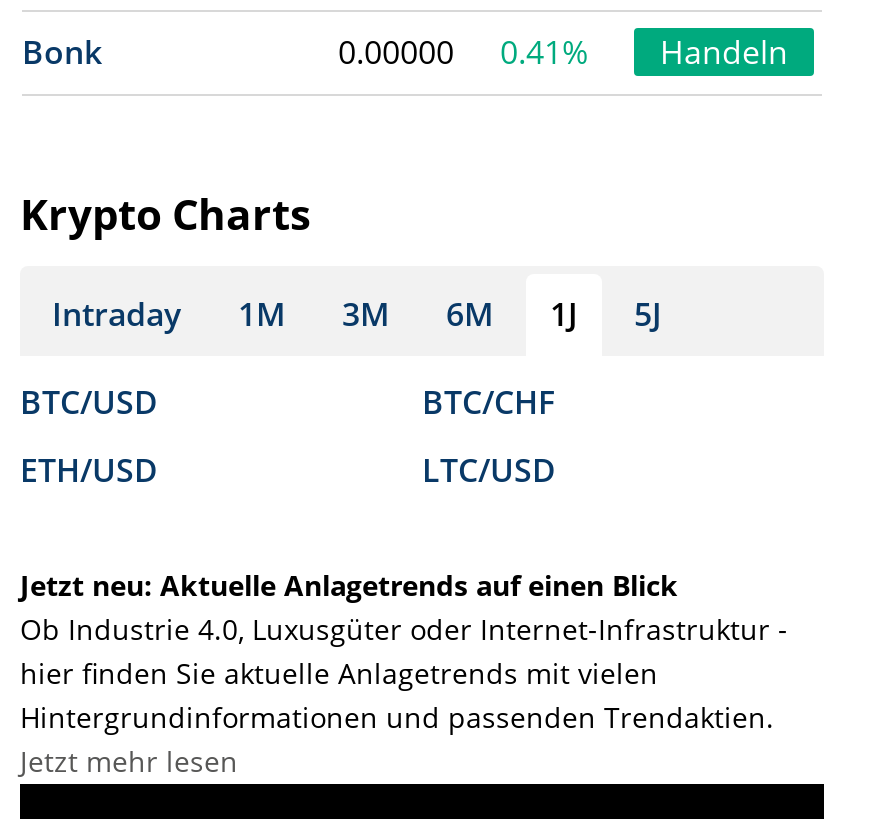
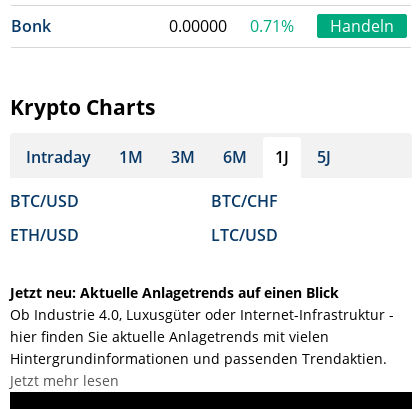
- 0.00000 0.41% Handeln
+ 0.00000 0.71% Handeln
